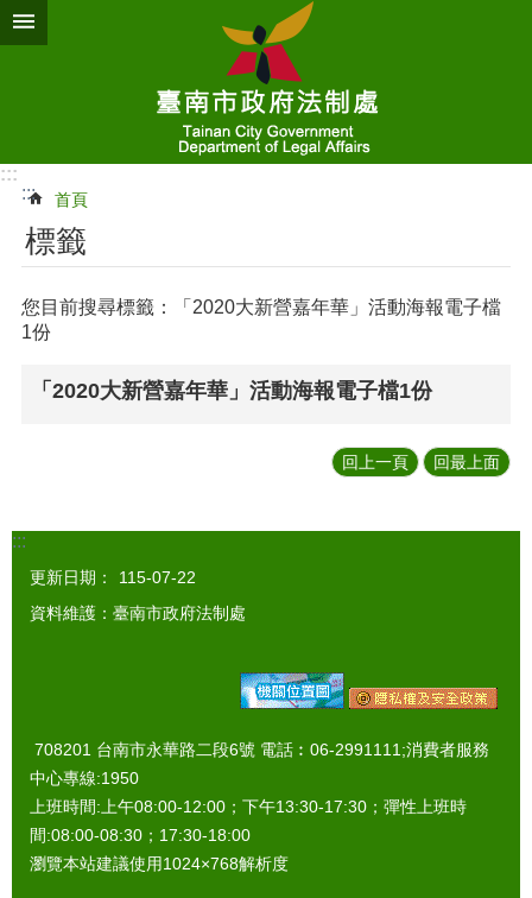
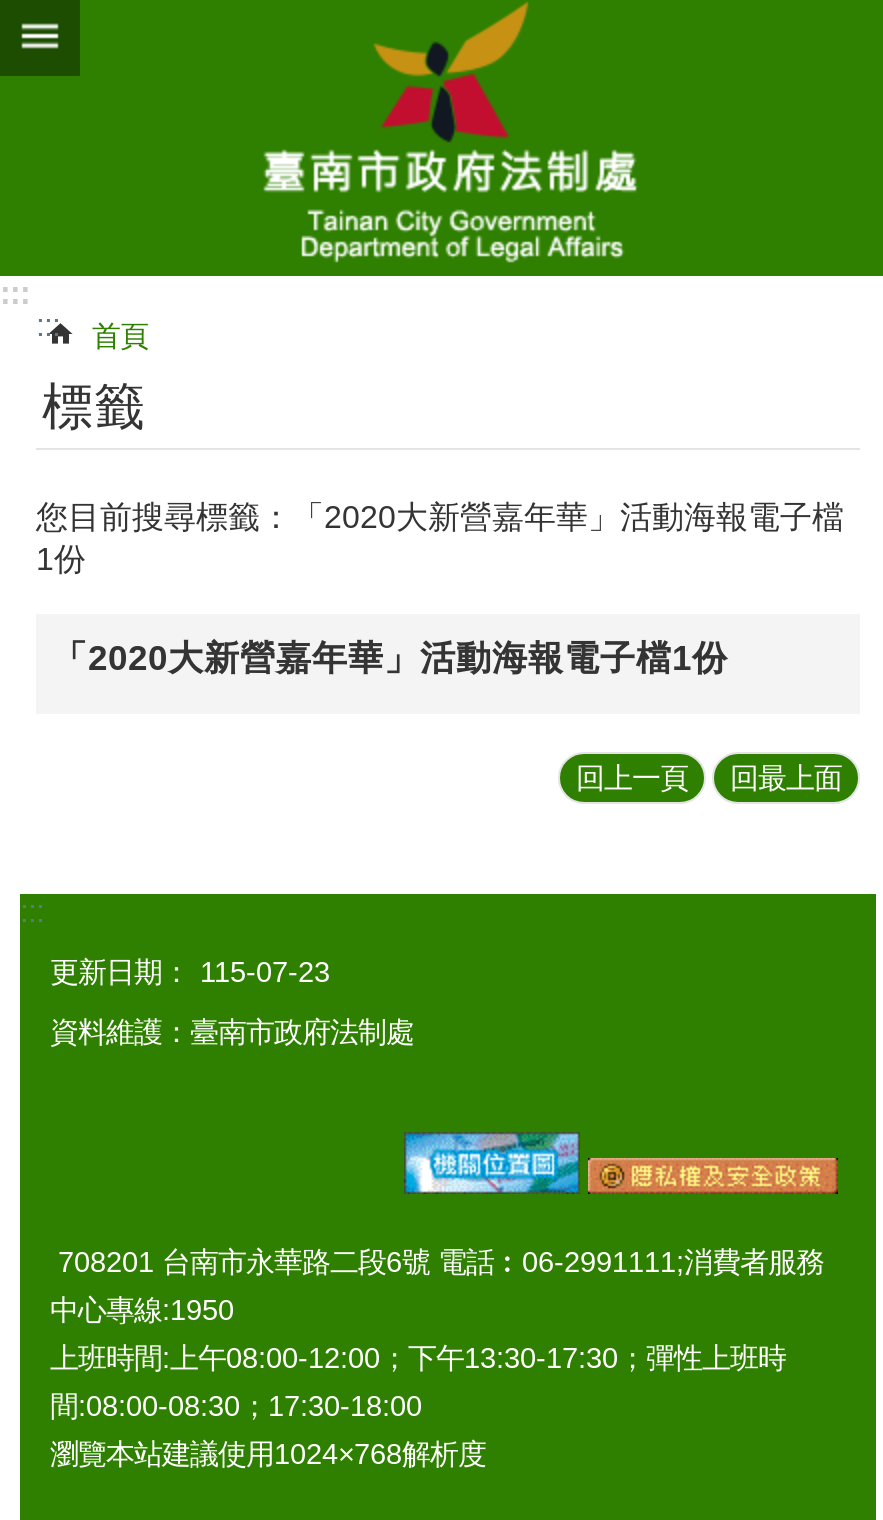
- 更新日期： 115-07-22
+ 更新日期： 115-07-23
